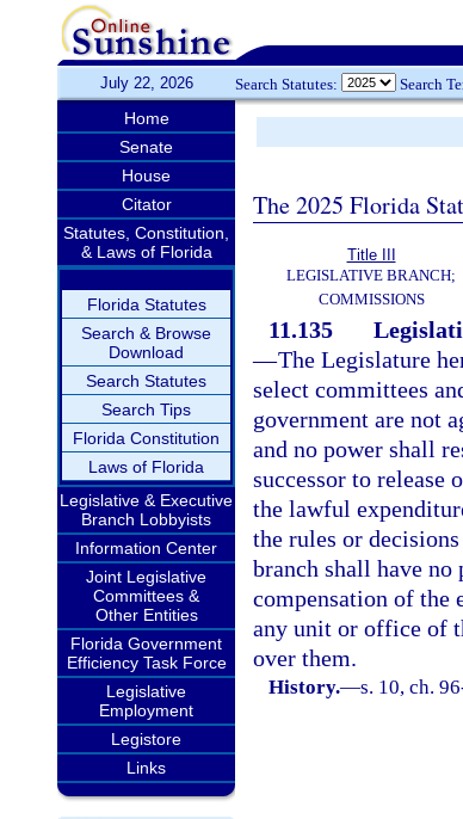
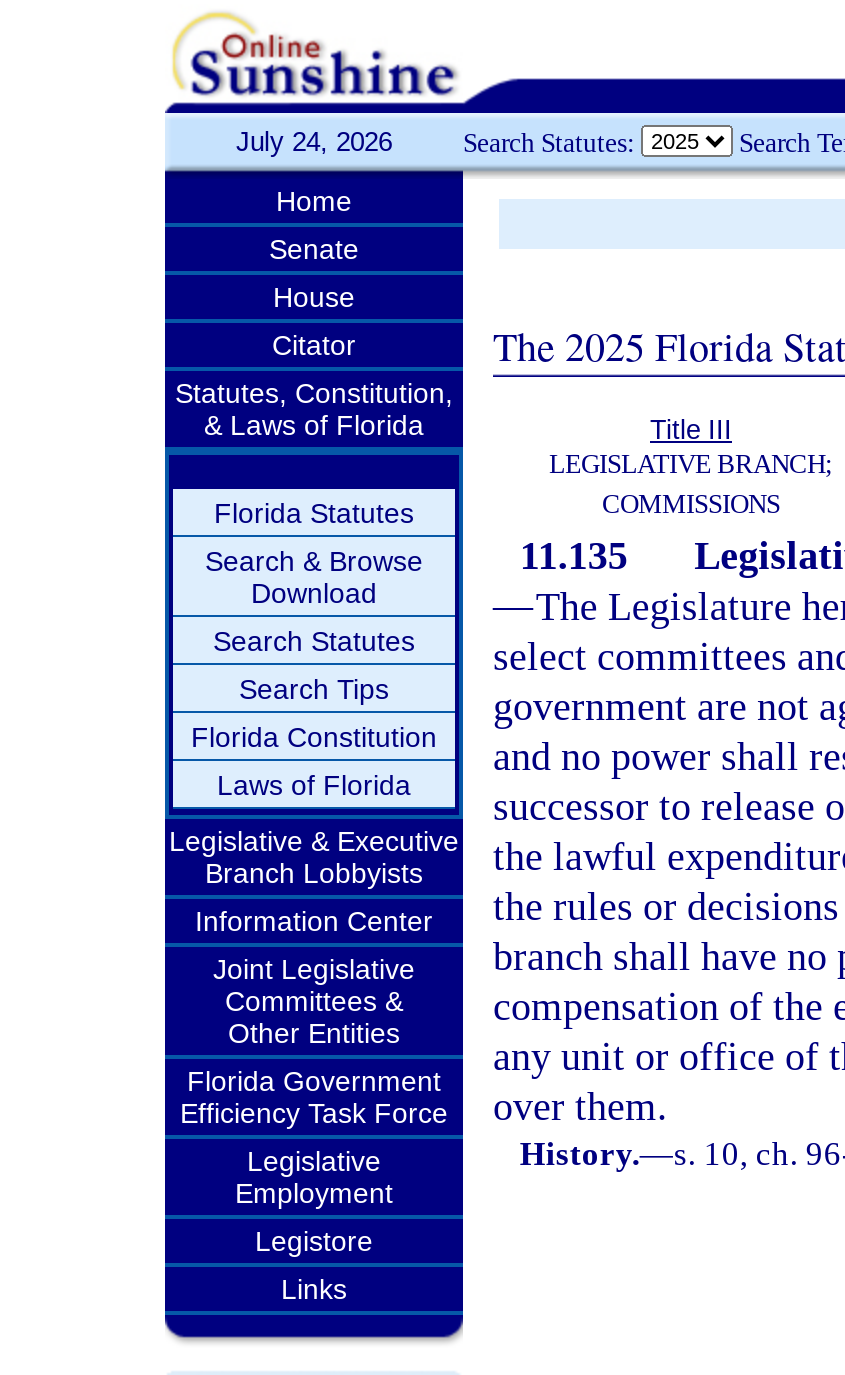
- July 22, 2026
+ July 24, 2026
